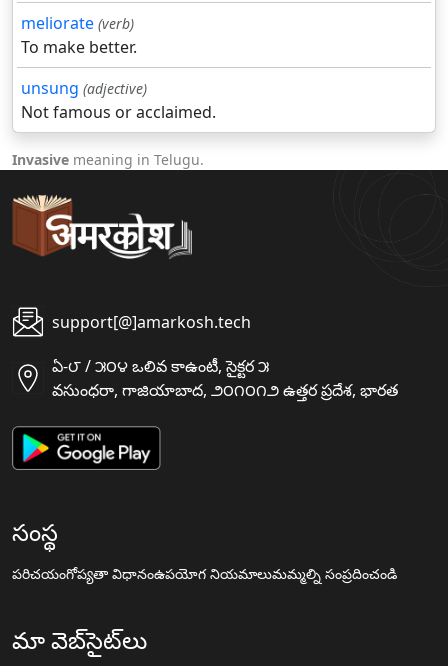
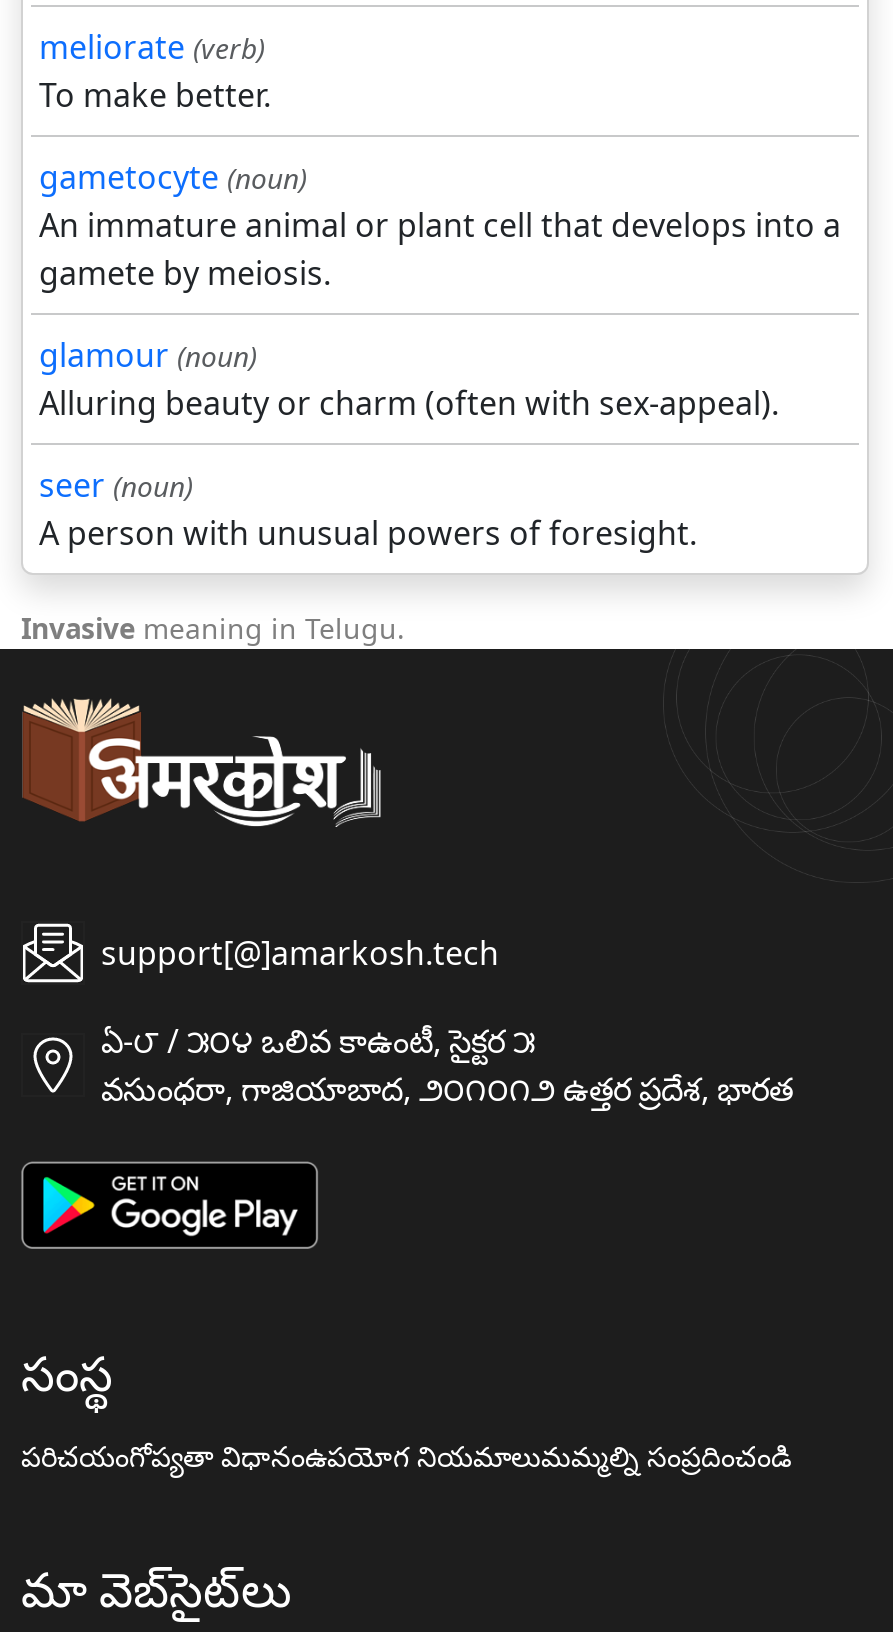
- unsung (adjective)
- Not famous or acclaimed.
+ gametocyte (noun)
+ An immature animal or plant cell that develops into a
+ gamete by meiosis.
+ glamour (noun)
+ Alluring beauty or charm (often with sex-appeal).
+ seer (noun)
+ A person with unusual powers of foresight.
